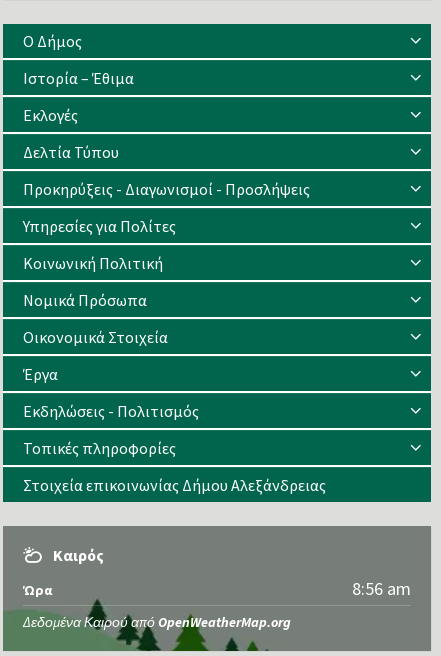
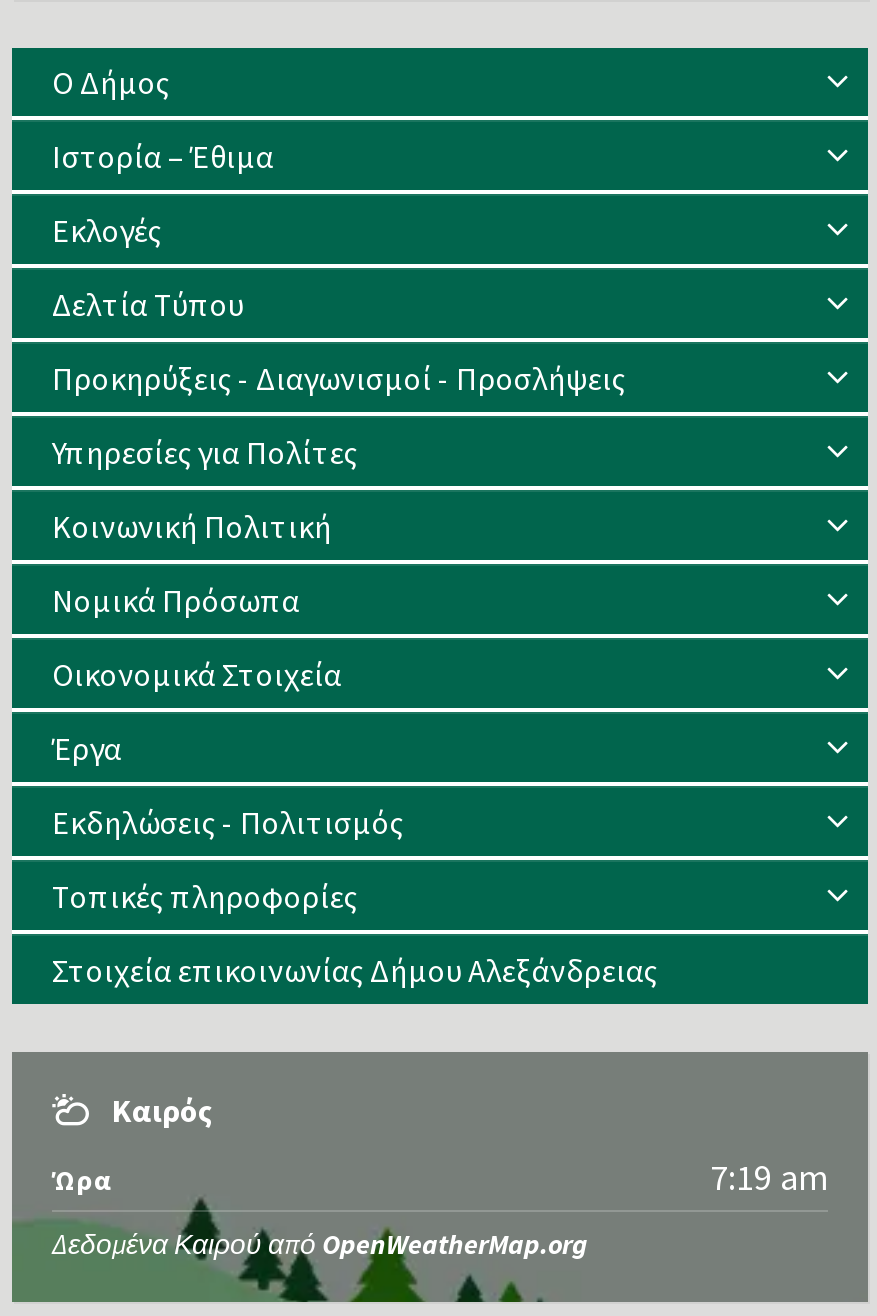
- 8:56 am
+ 7:19 am
